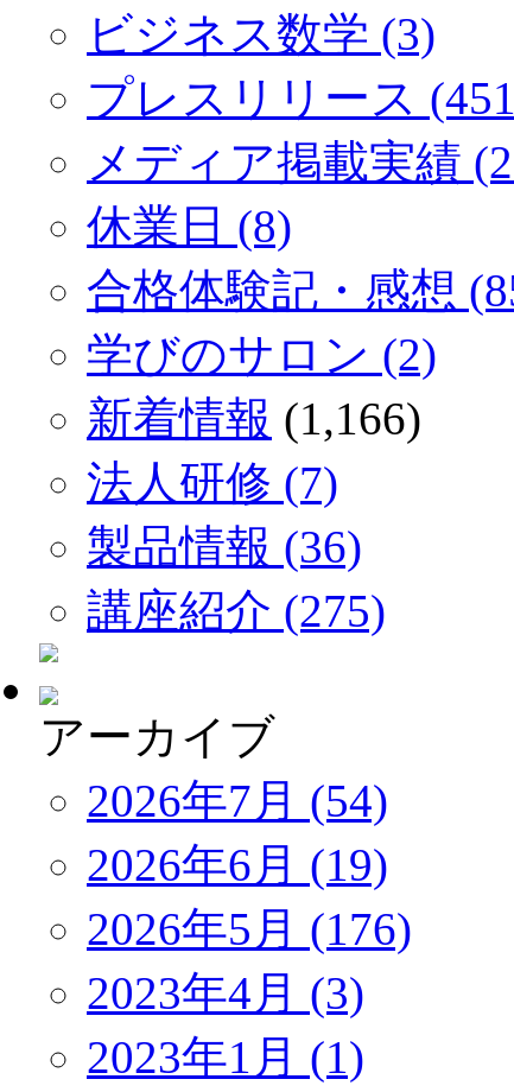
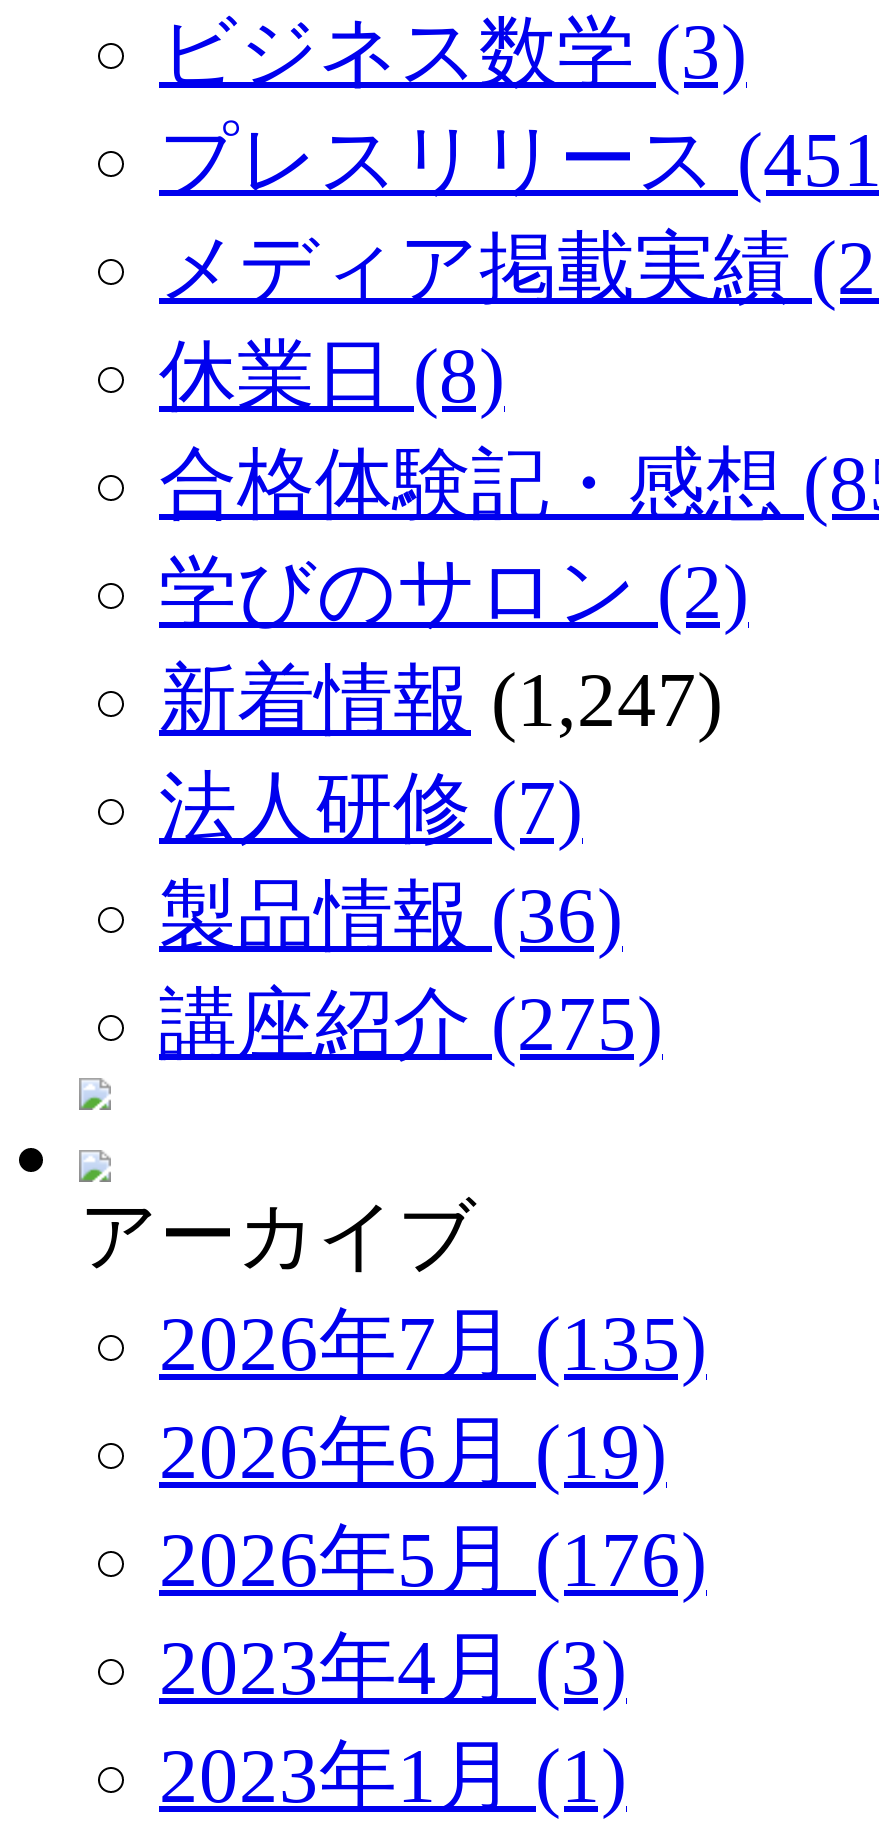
- 新着情報(1,166)
+ 新着情報(1,247)

- 2026年7月 (54)
+ 2026年7月 (135)
